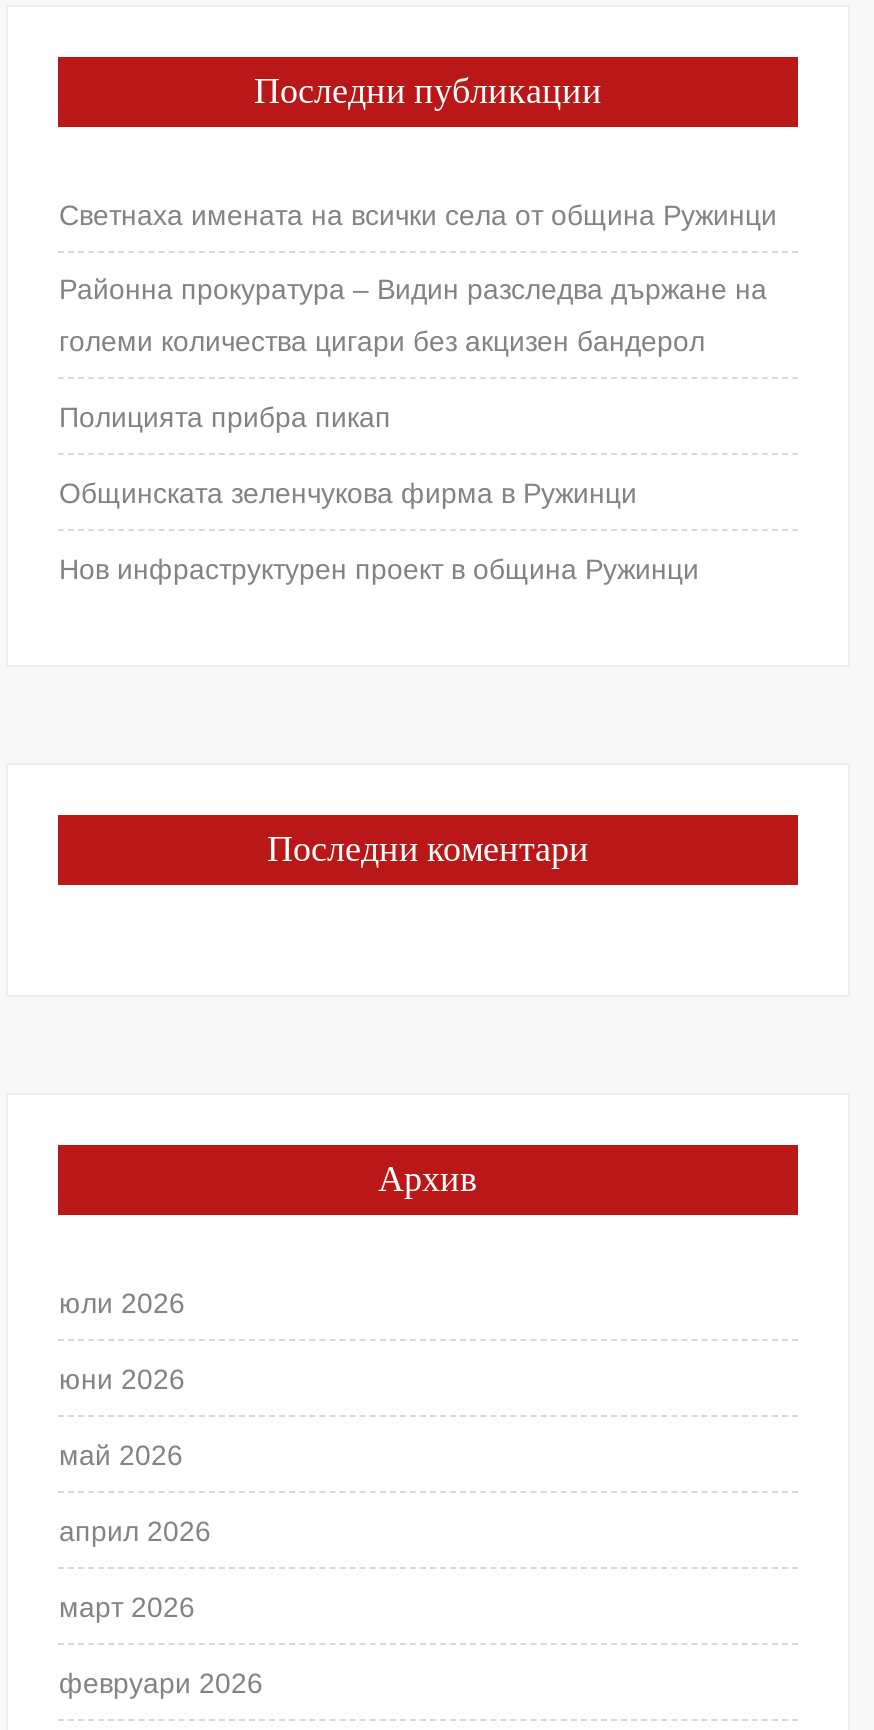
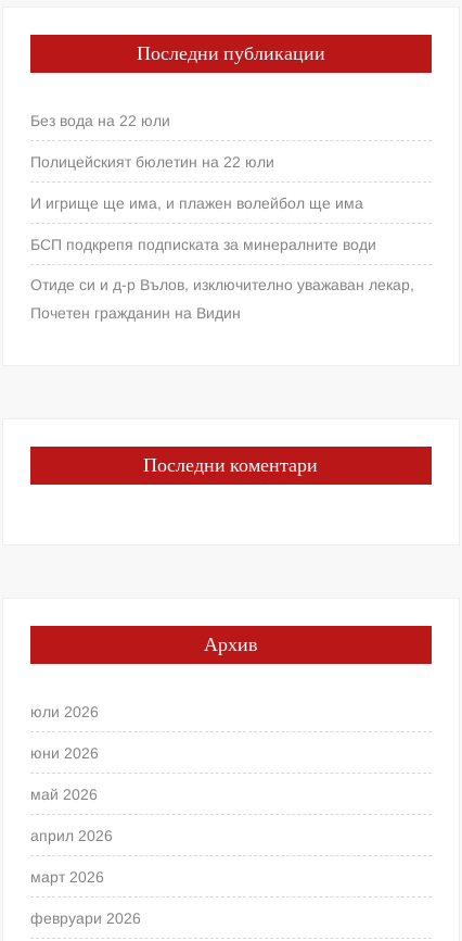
- Светнаха имената на всички села от община Ружинци
+ Без вода на 22 юли

- Районна прокуратура – Видин разследва държане на
+ Полицейският бюлетин на 22 юли

- големи количества цигари без акцизен бандерол
+ И игрище ще има, и плажен волейбол ще има

- Полицията прибра пикап
+ БСП подкрепя подписката за минералните води

- Общинската зеленчукова фирма в Ружинци
+ Отиде си и д-р Вълов, изключително уважаван лекар,

- Нов инфраструктурен проект в община Ружинци
+ Почетен гражданин на Видин
